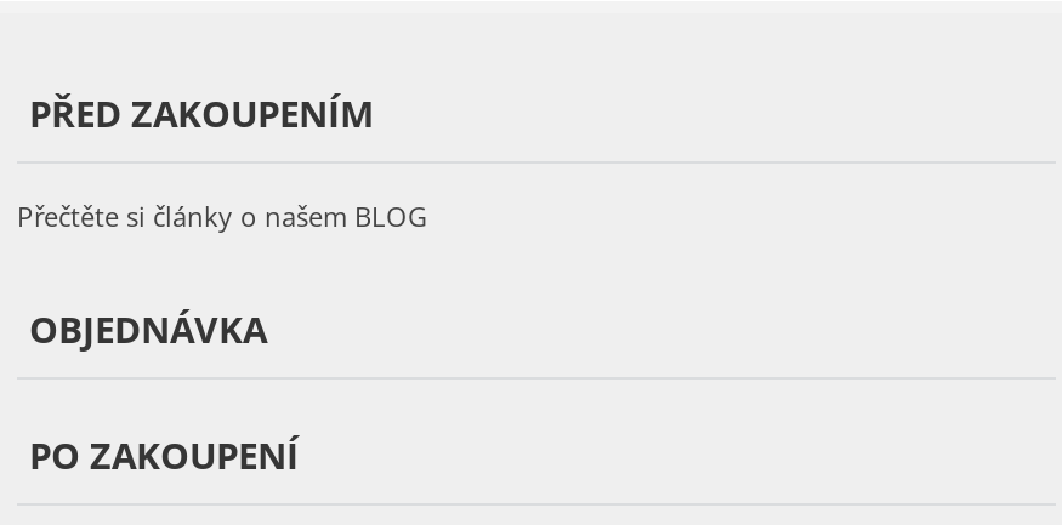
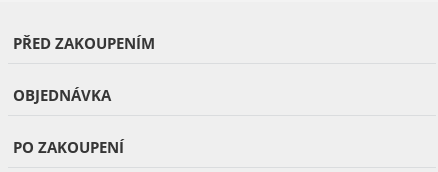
- Přečtěte si články o našem BLOG
